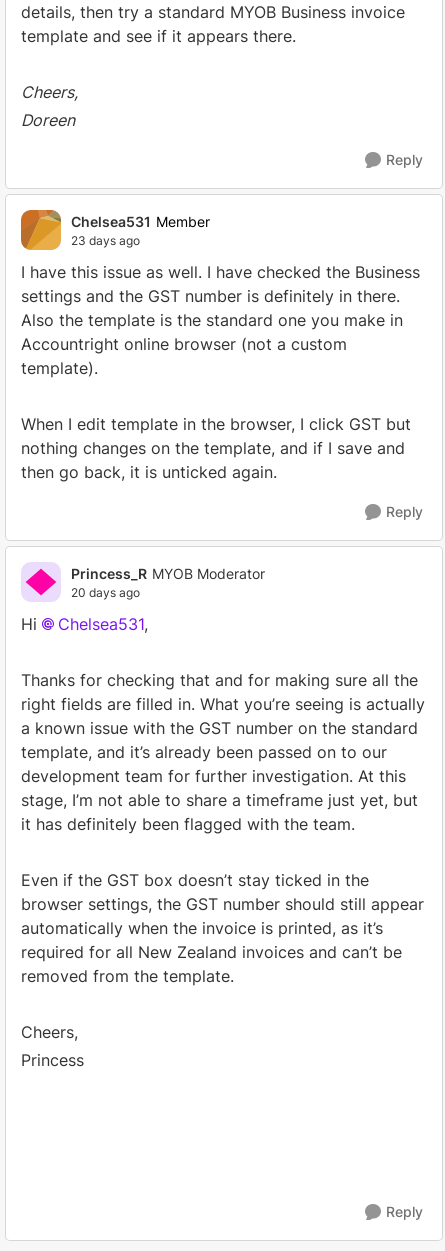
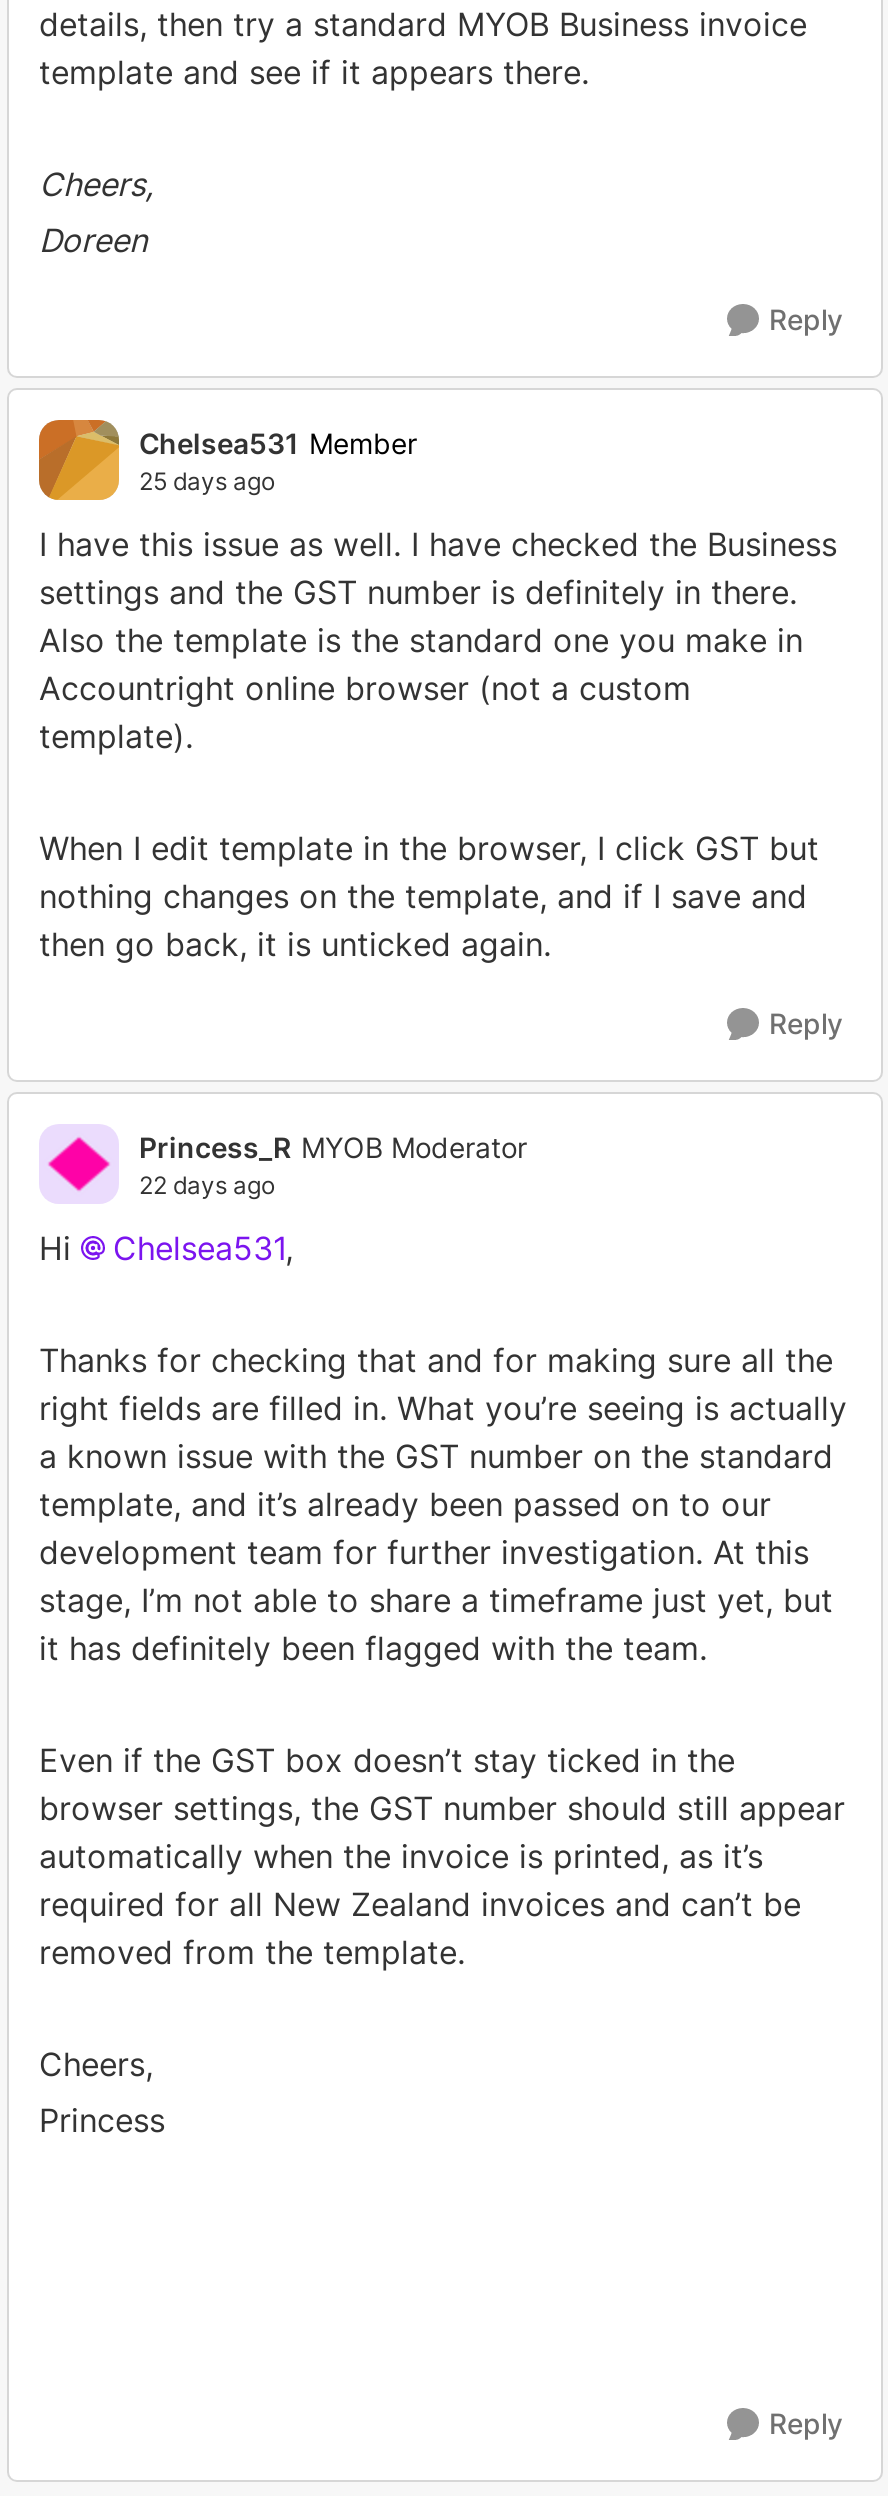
- 23 days ago
+ 25 days ago

- 20 days ago
+ 22 days ago
